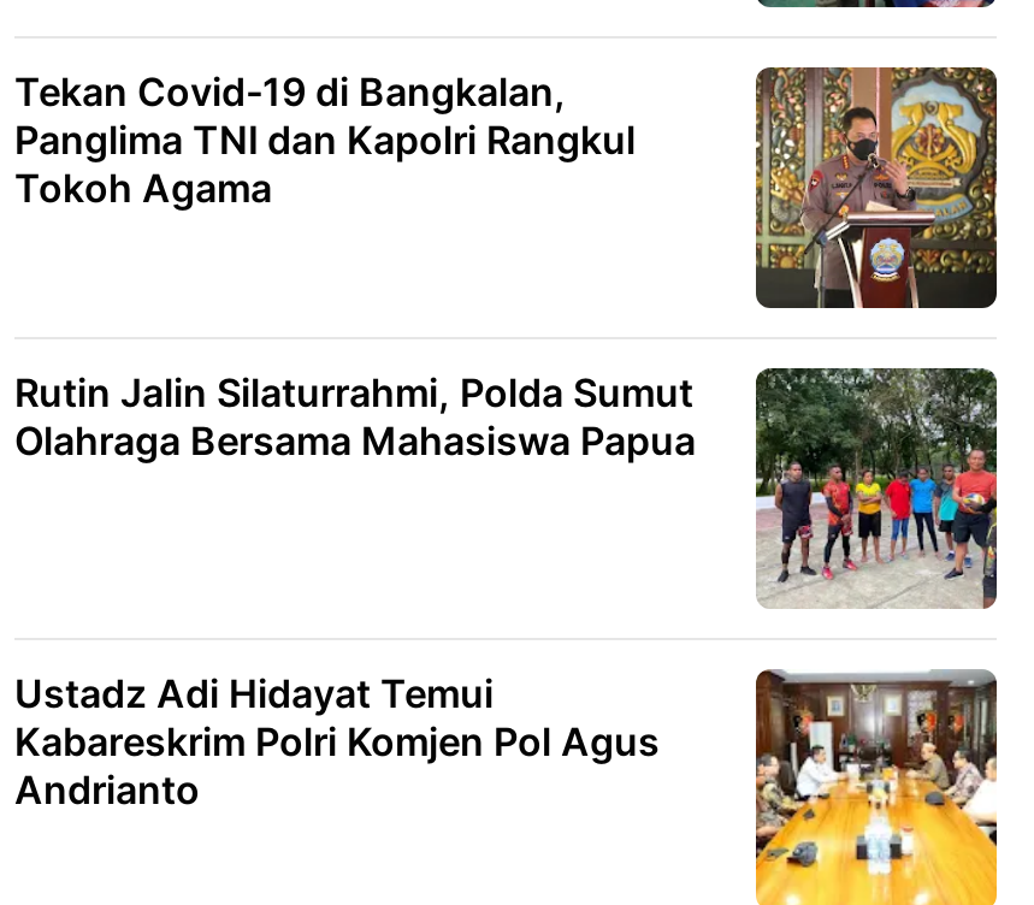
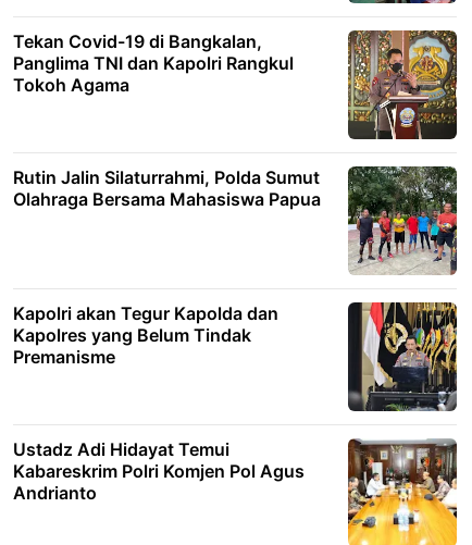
+ Kapolri akan Tegur Kapolda dan
+ Kapolres yang Belum Tindak
+ Premanisme

+ [image]
